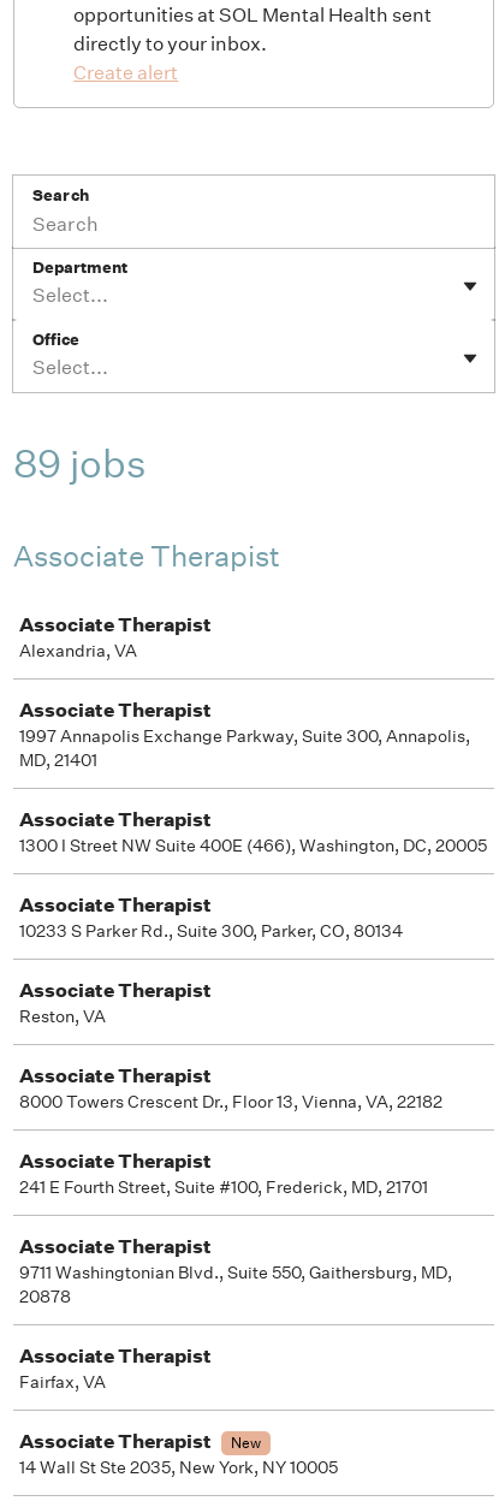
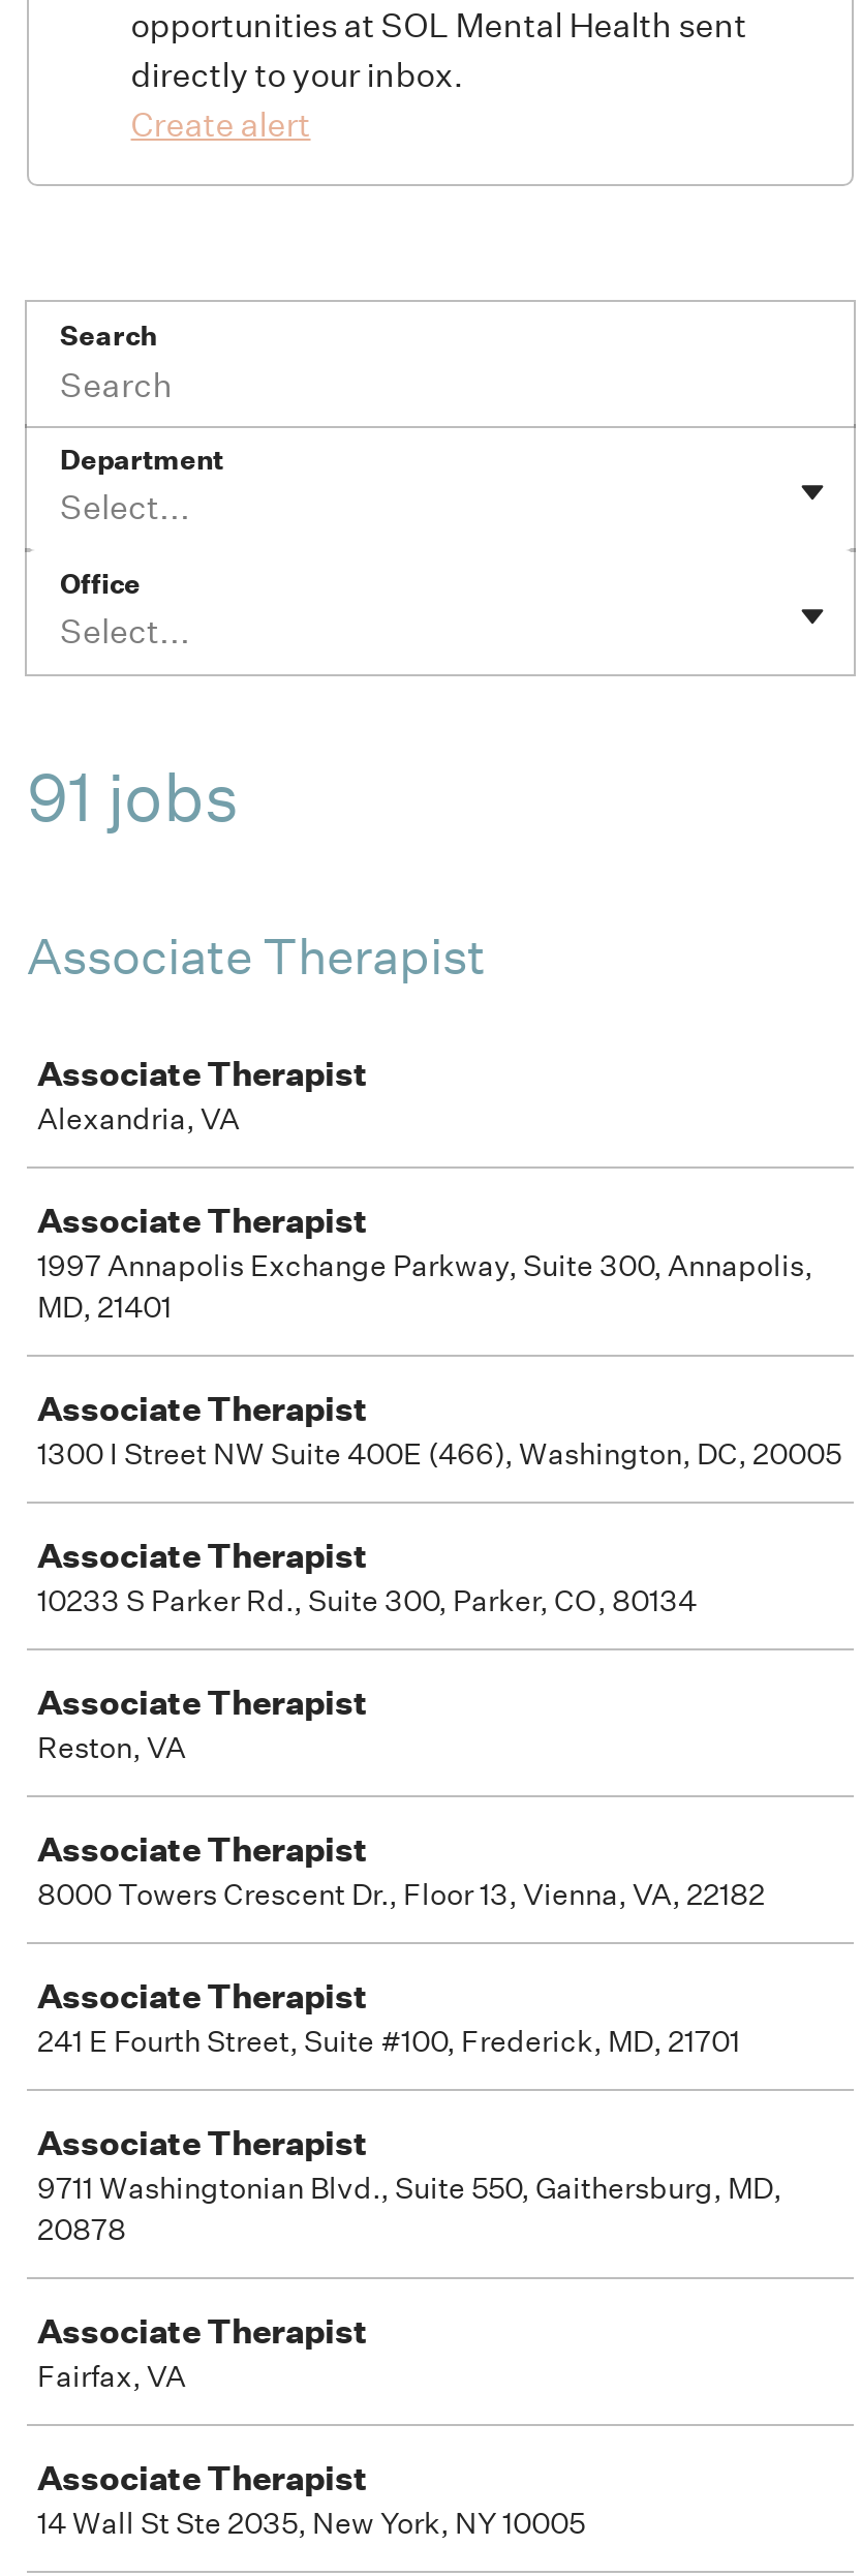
- 89 jobs
+ 91 jobs

- New
